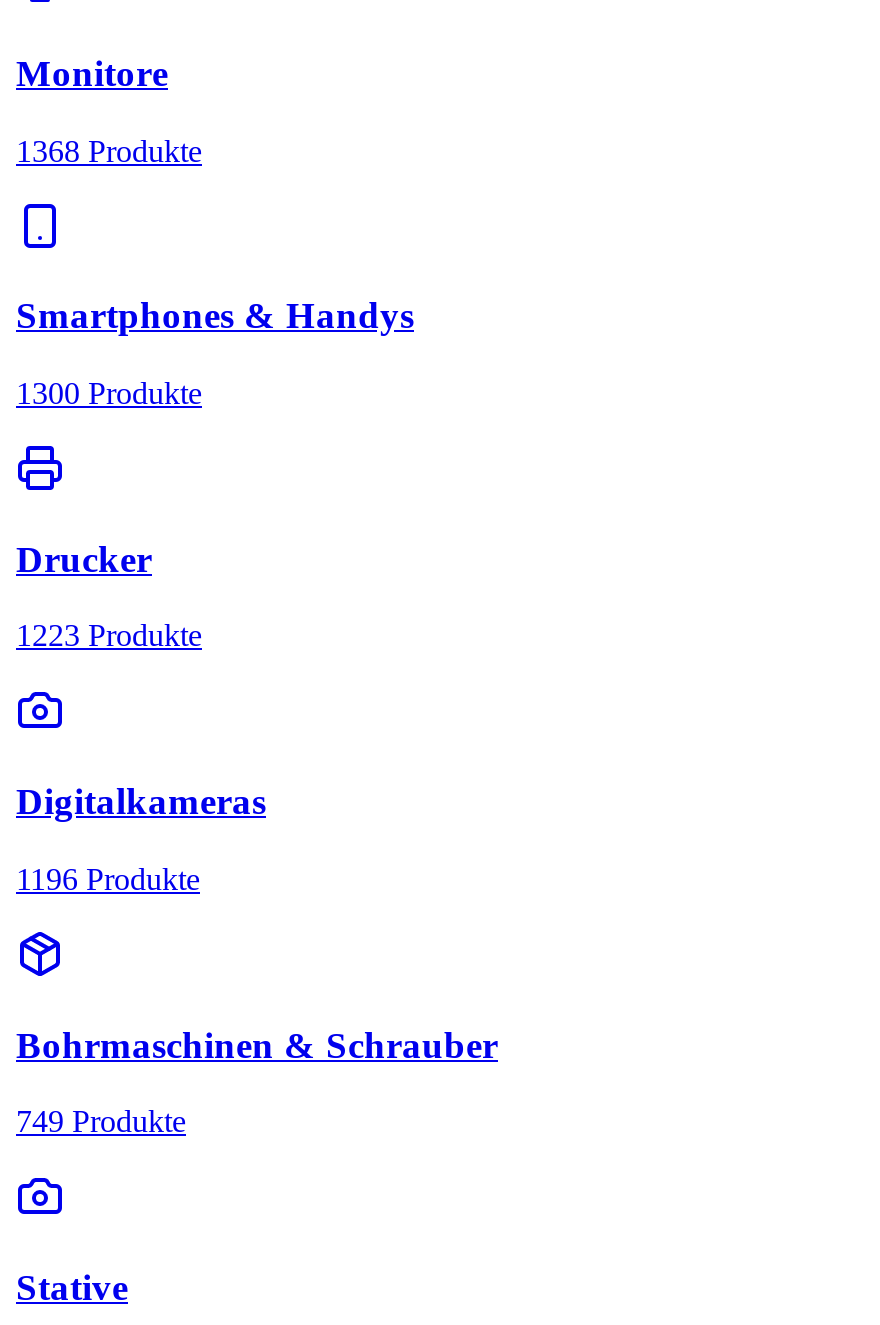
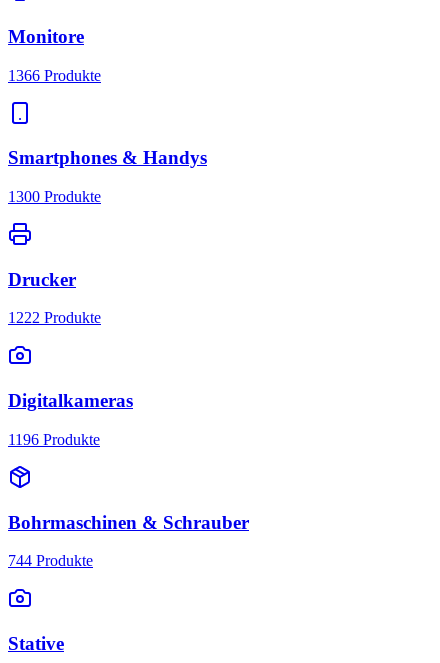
- 1368 Produkte
+ 1366 Produkte

- 1223 Produkte
+ 1222 Produkte

- 749 Produkte
+ 744 Produkte
